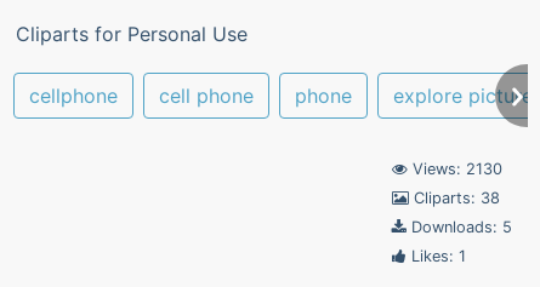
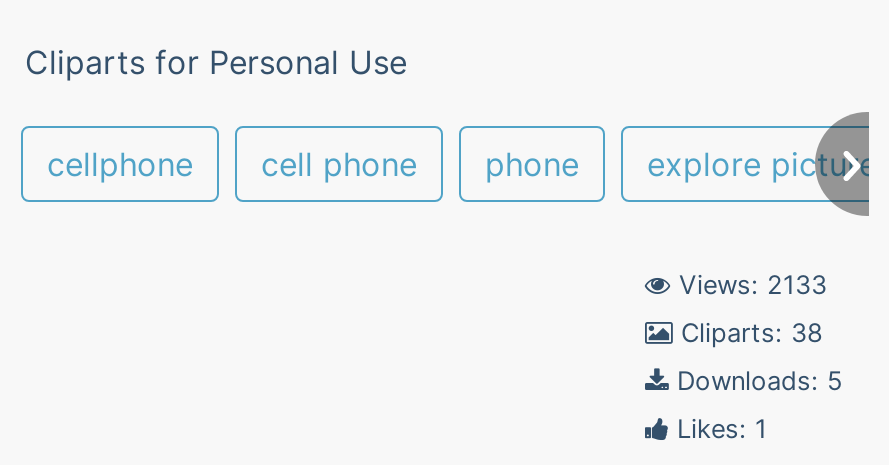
- Views: 2130
+ Views: 2133
